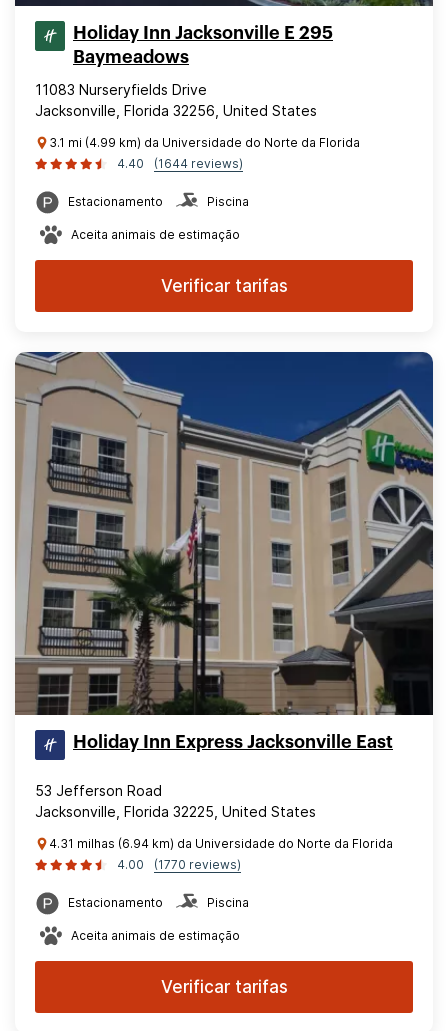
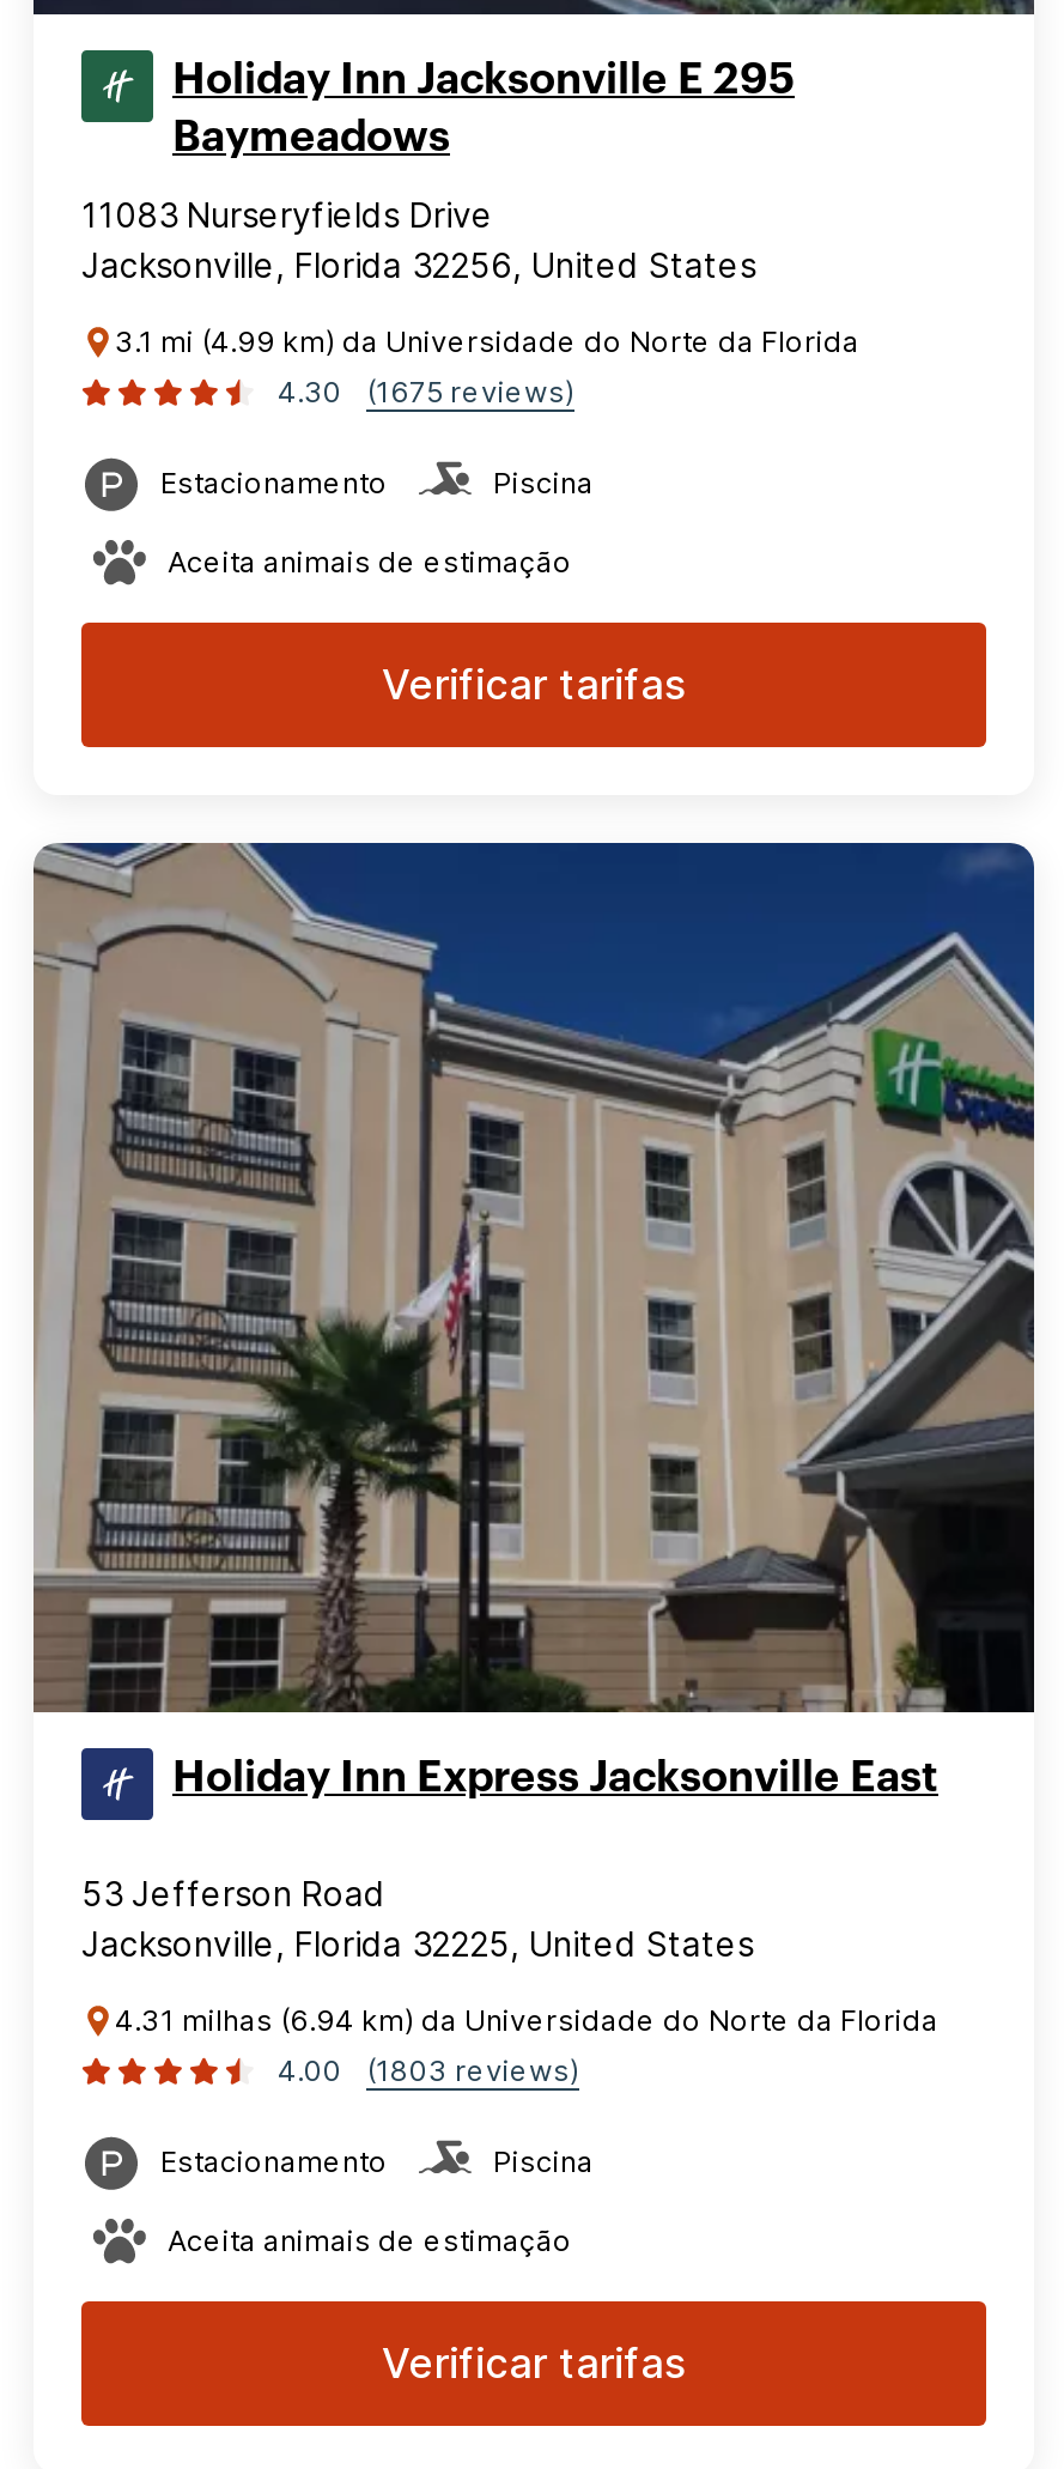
- 4.40
+ 4.30

- (1644 reviews)
+ (1675 reviews)

- 4.00 (1770 reviews)
+ 4.00 (1803 reviews)
